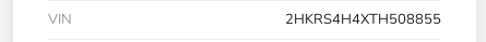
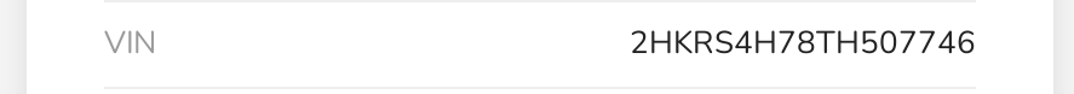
- 2HKRS4H4XTH508855
+ 2HKRS4H78TH507746
